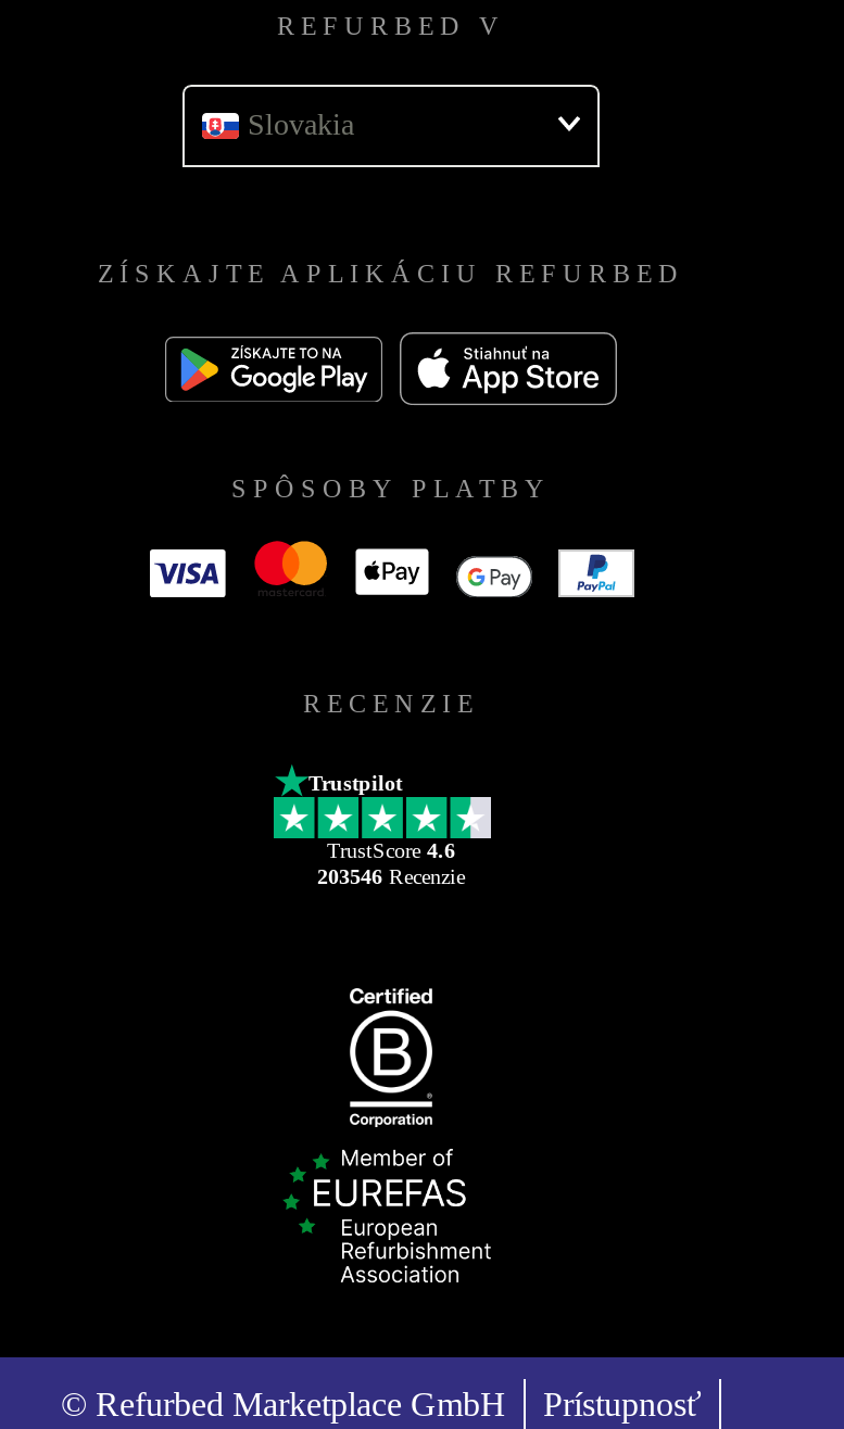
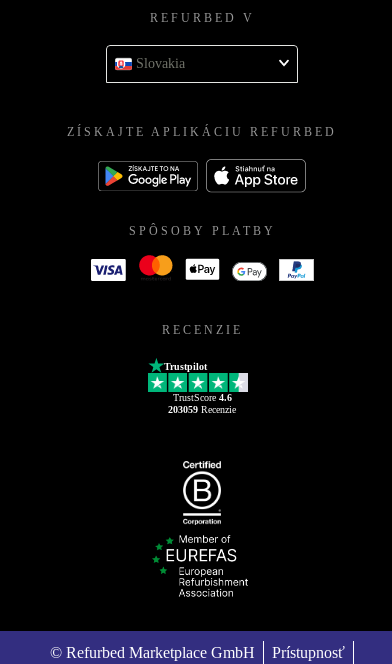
- 203546 Recenzie
+ 203059 Recenzie
